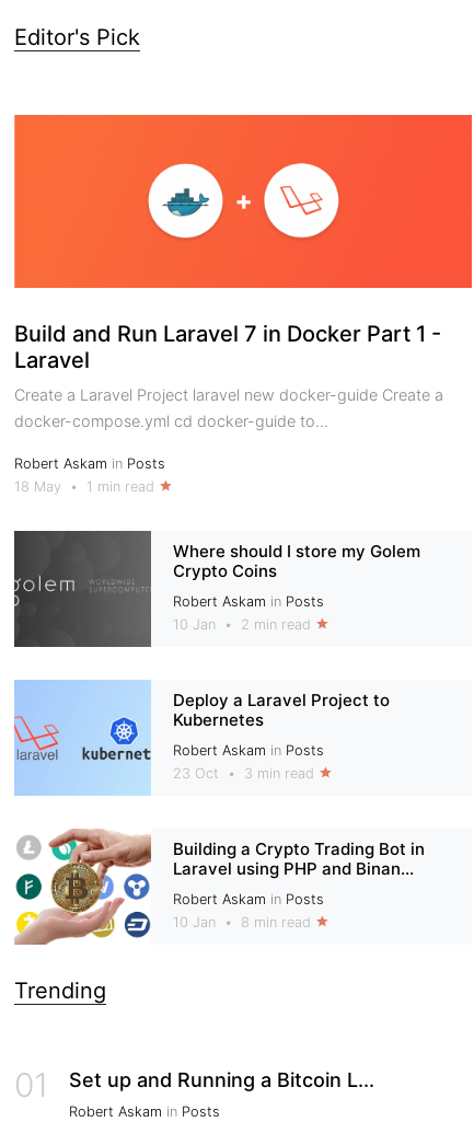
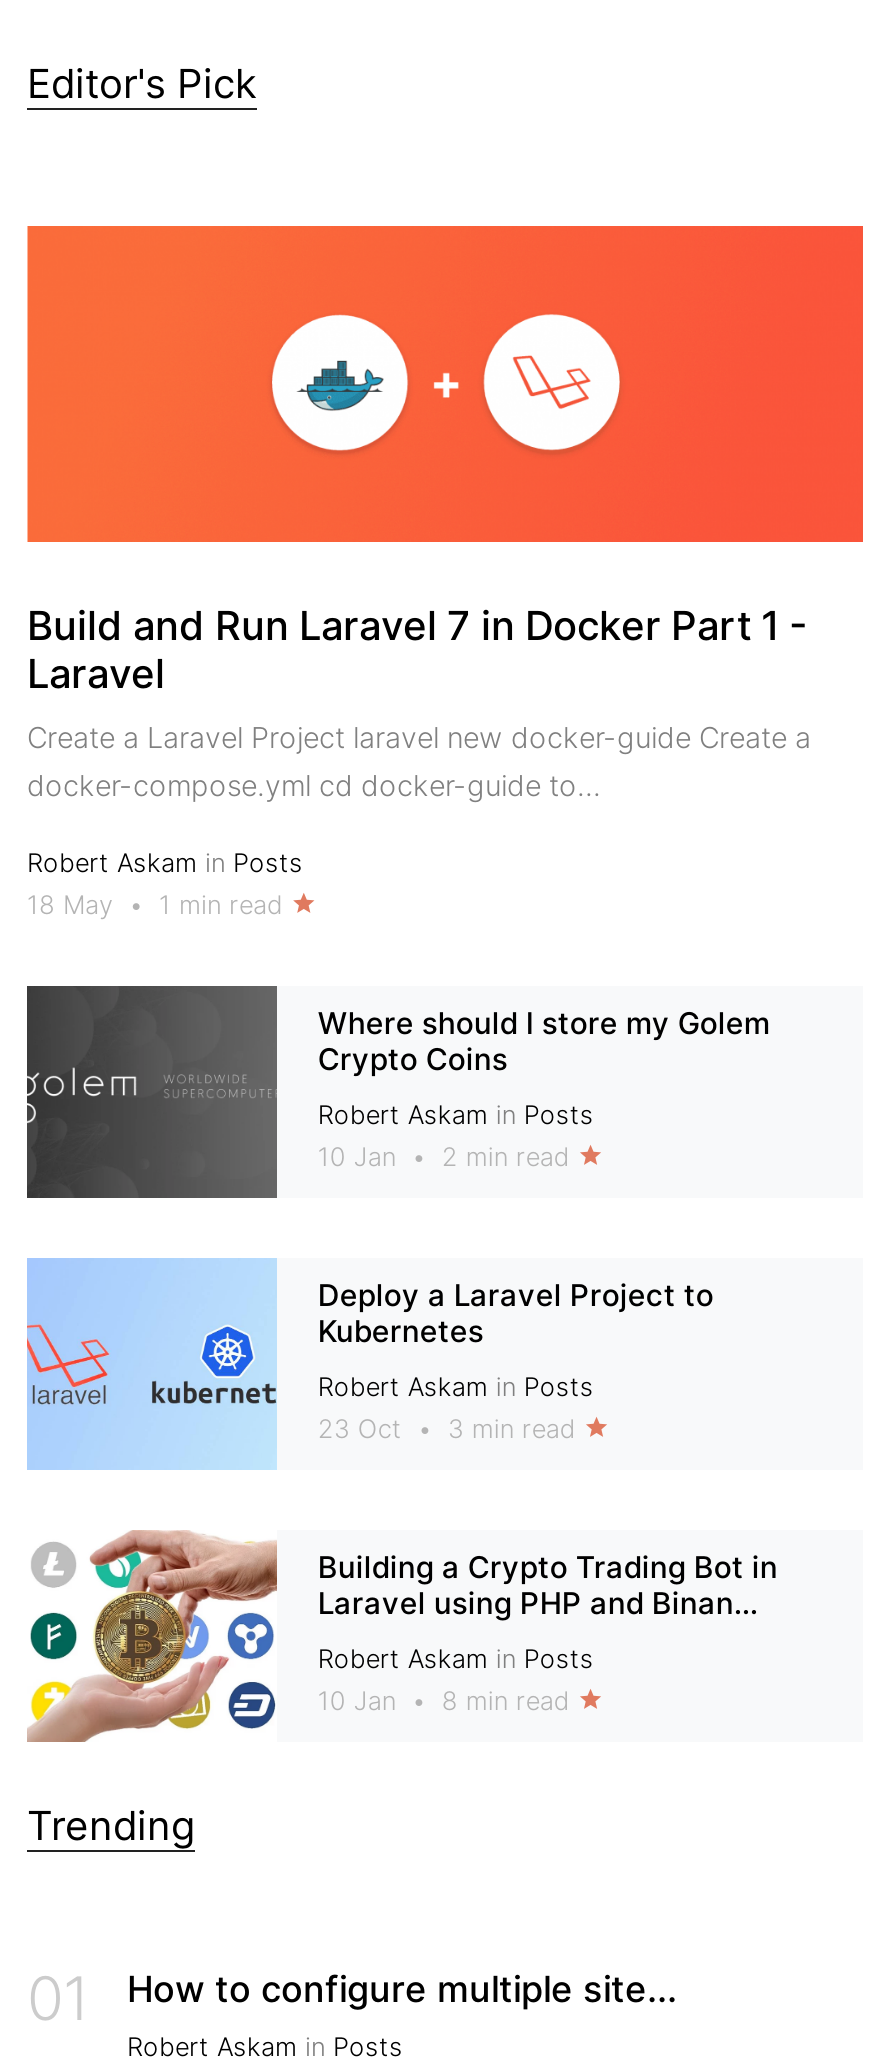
- Set up and Running a Bitcoin L...
+ How to configure multiple site...
